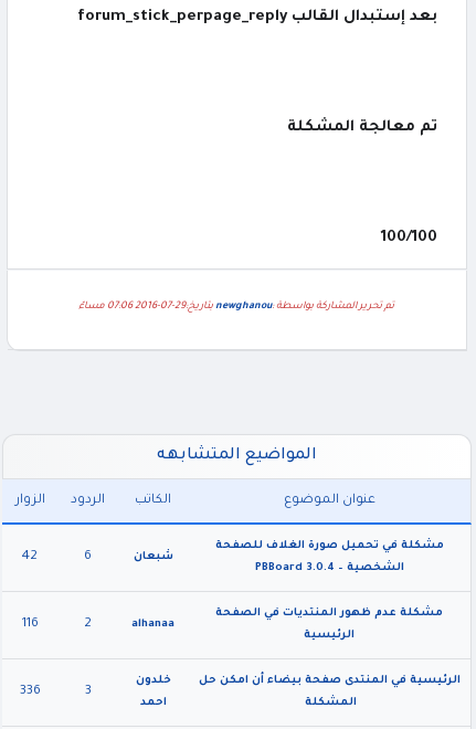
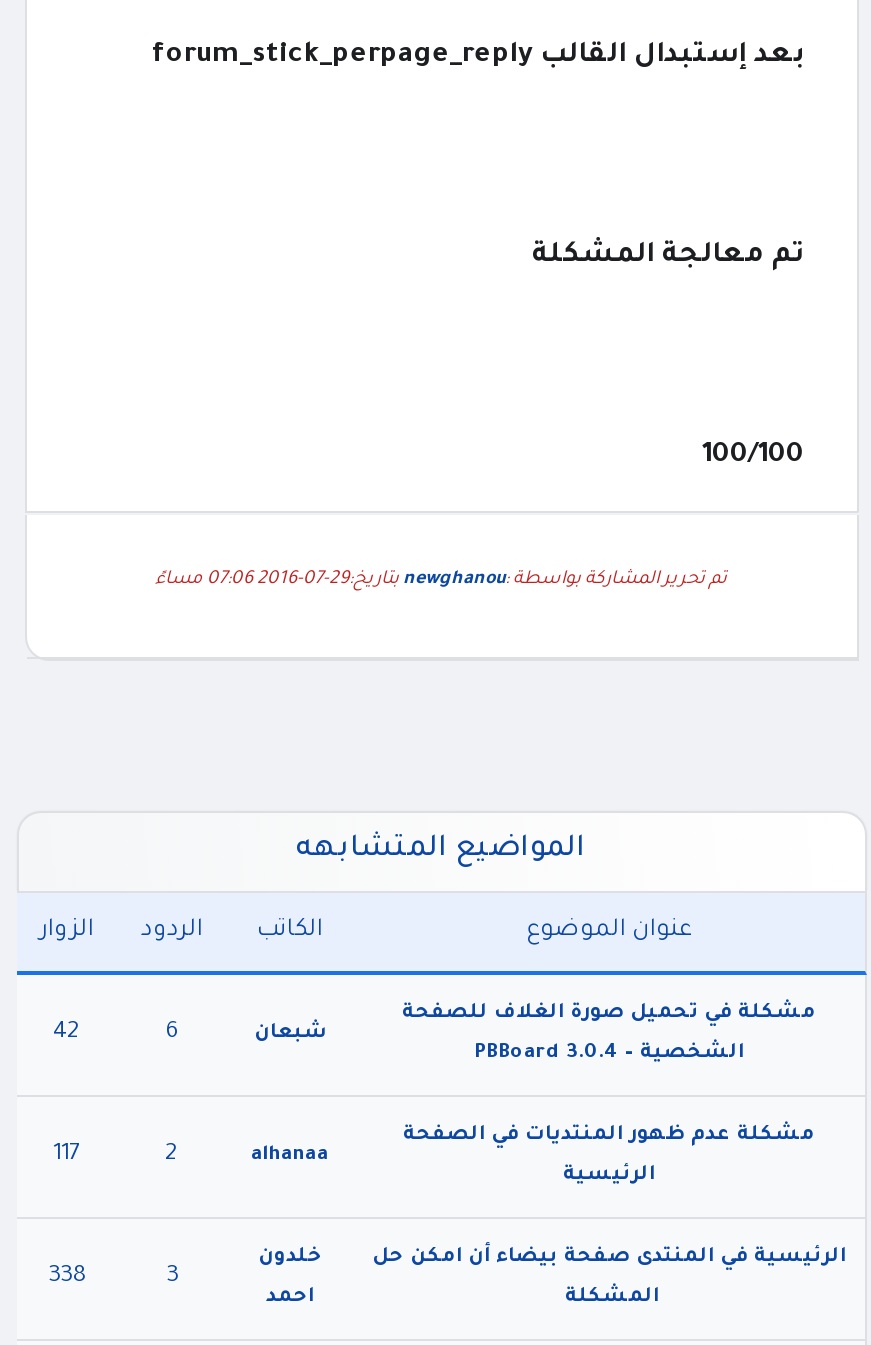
- 116
+ 117

- 336
+ 338
